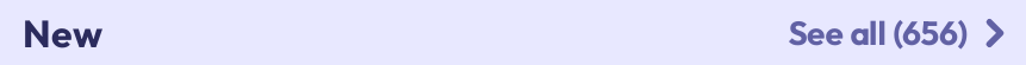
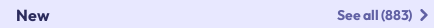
- See all (656)
+ See all (883)
